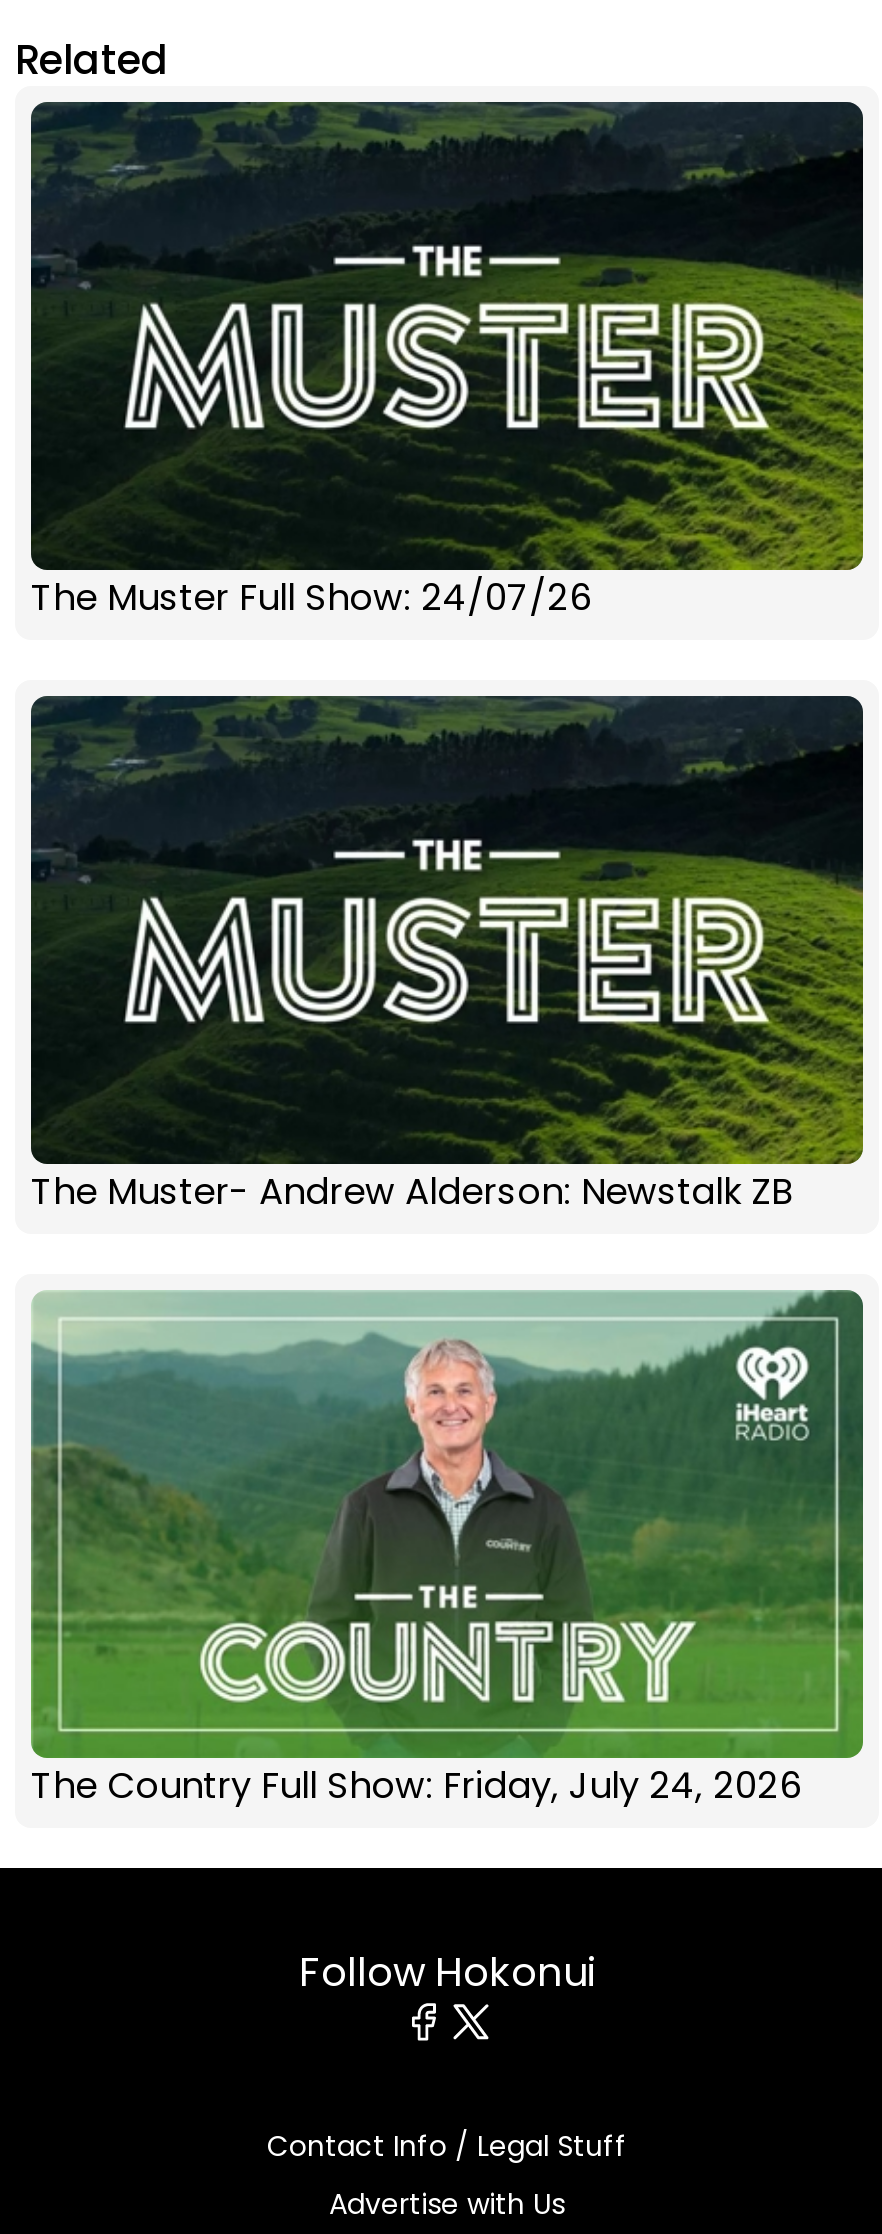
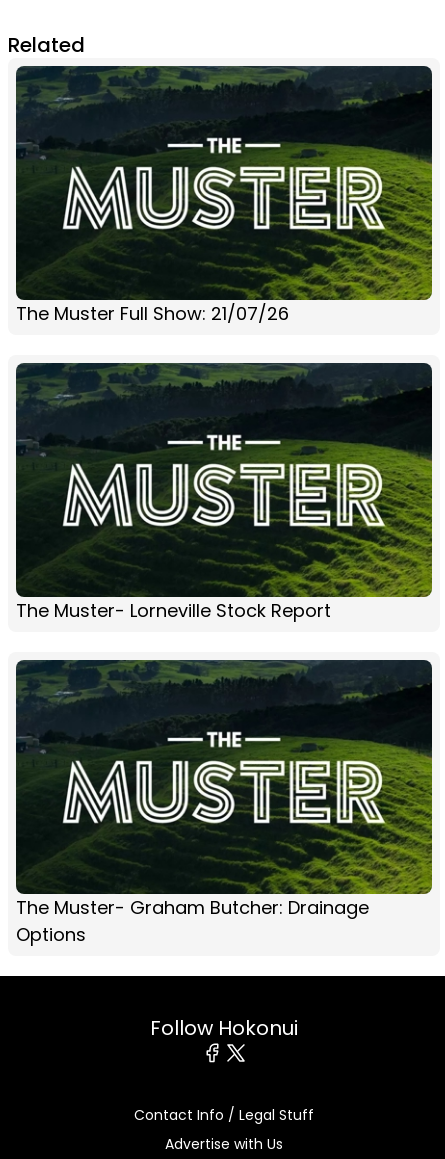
- The Muster Full Show: 24/07/26
+ The Muster Full Show: 21/07/26

- The Muster- Andrew Alderson: Newstalk ZB
+ The Muster- Lorneville Stock Report

- [image]
- The Country Full Show: Friday, July 24, 2026
+ [image]
+ The Muster- Graham Butcher: Drainage
+ Options
